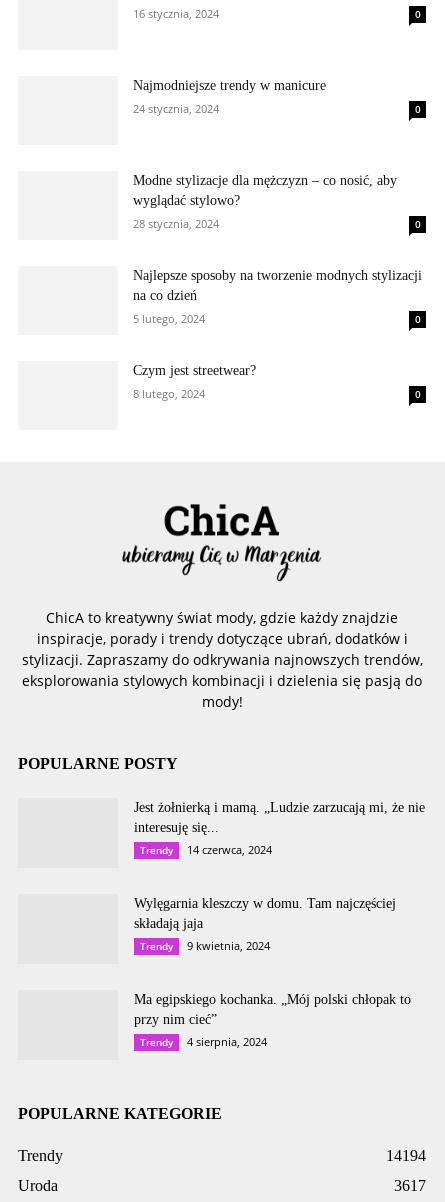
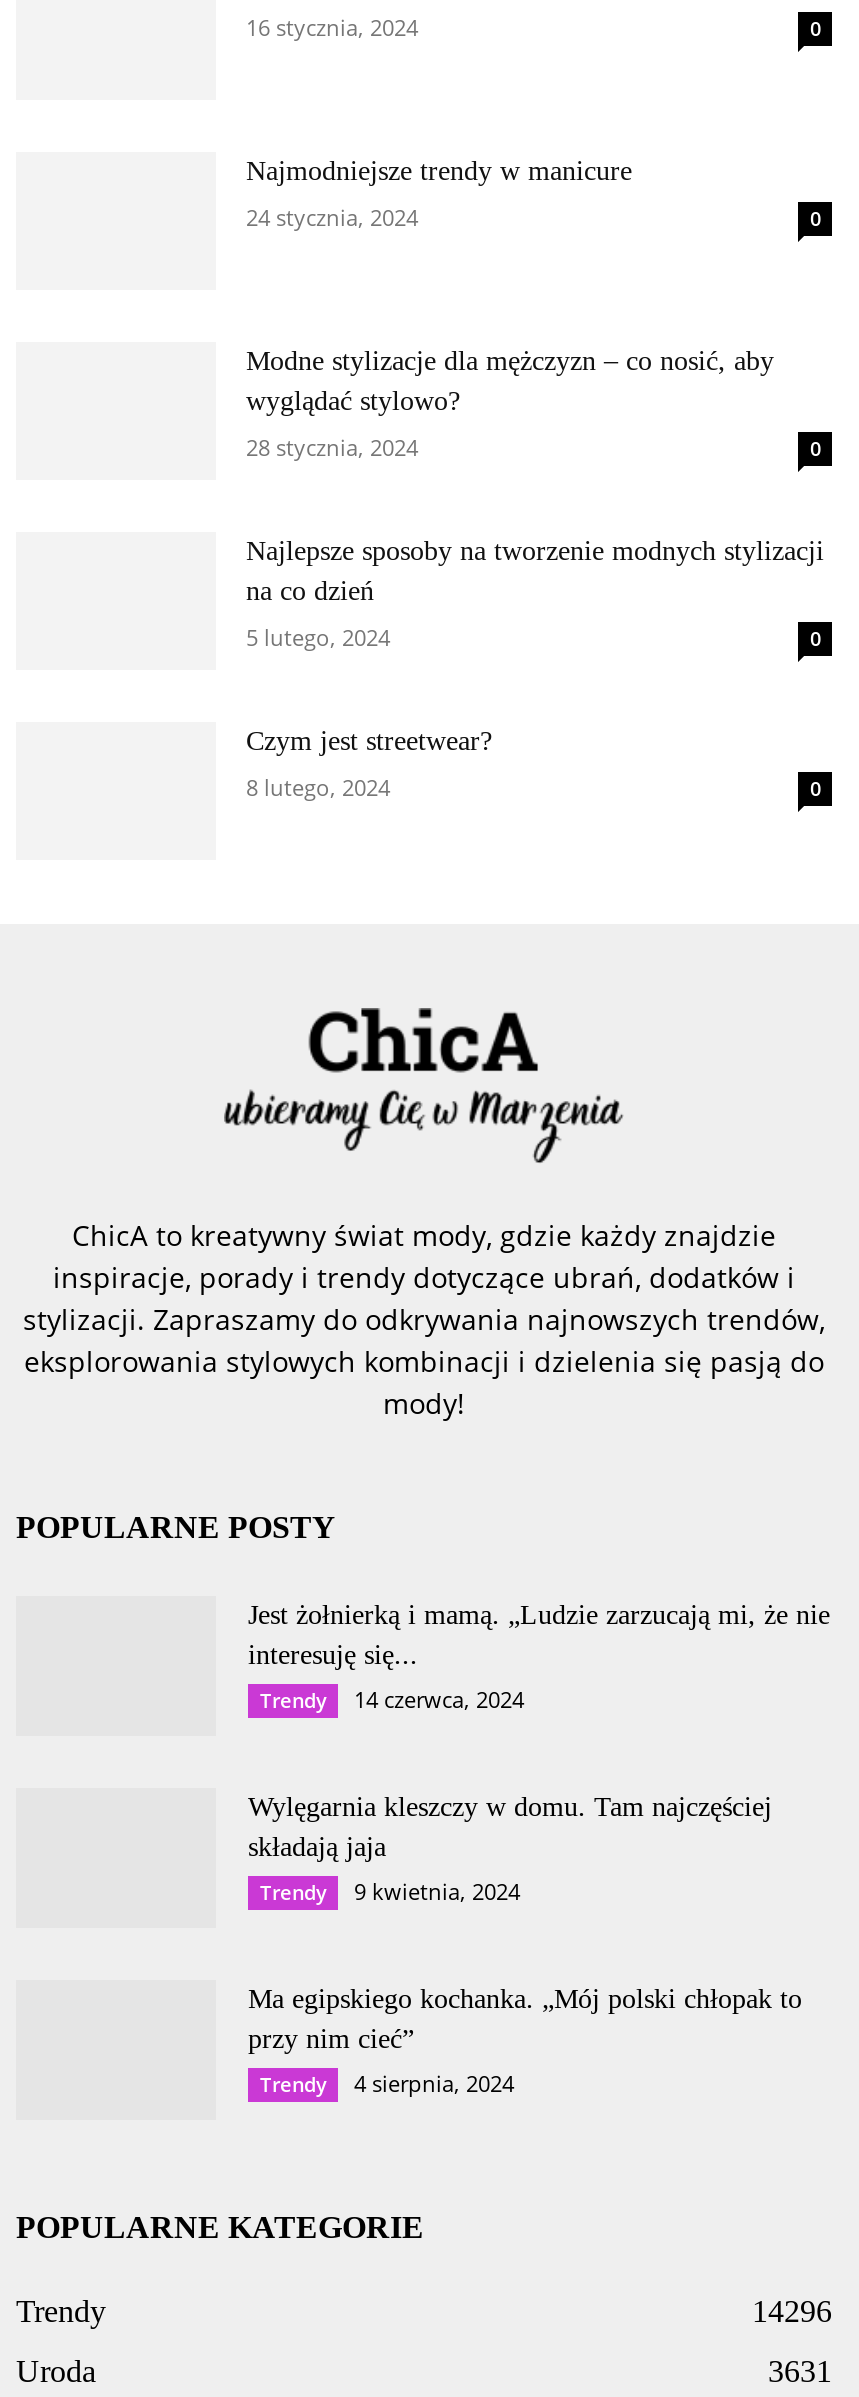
- 14194
+ 14296

- 3617
+ 3631
